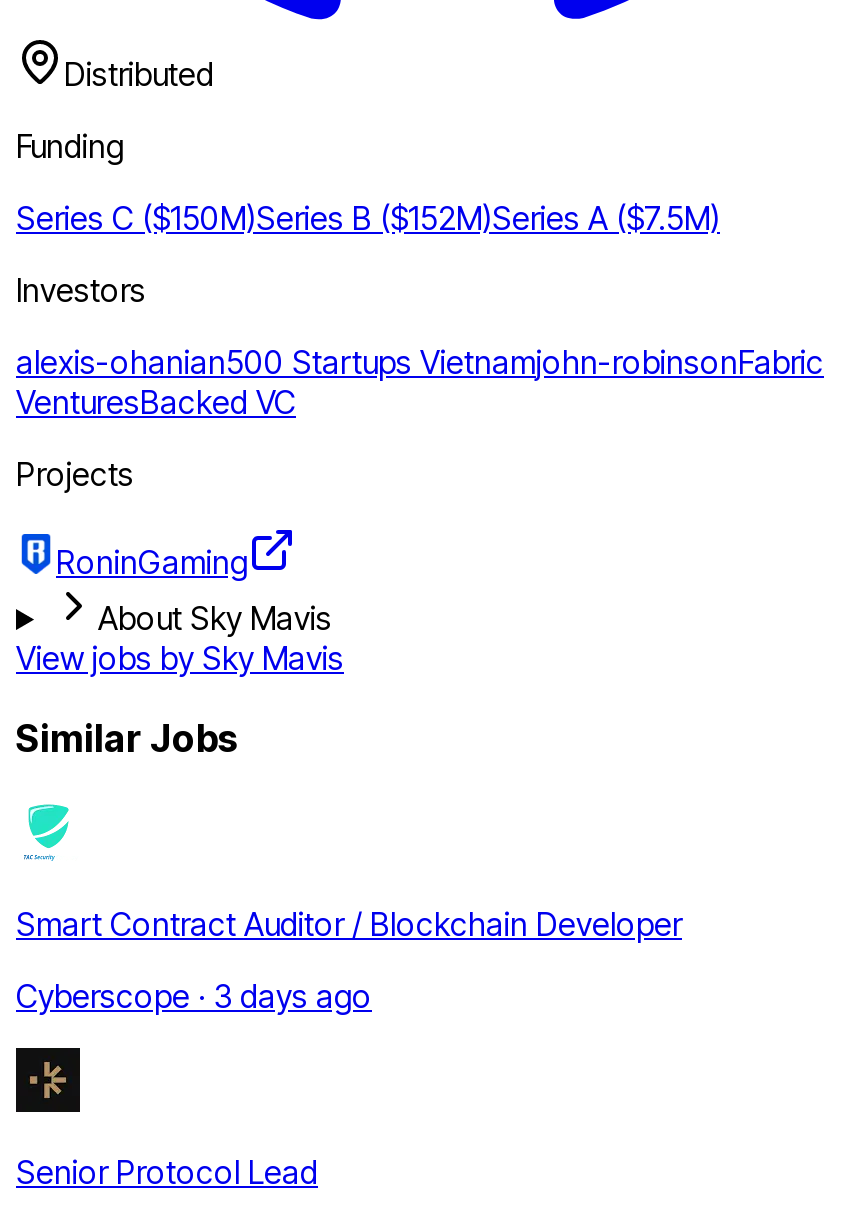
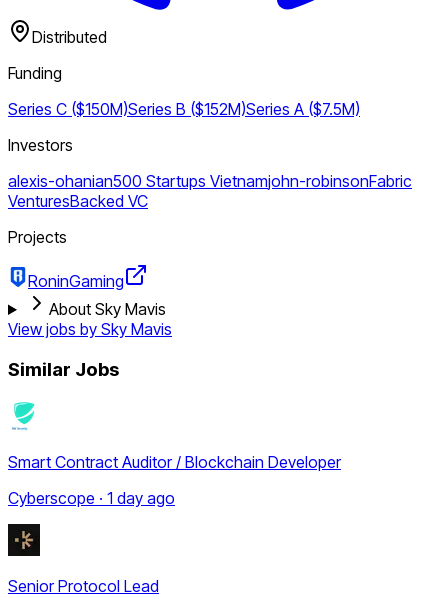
- Cyberscope · 3 days ago
+ Cyberscope · 1 day ago
